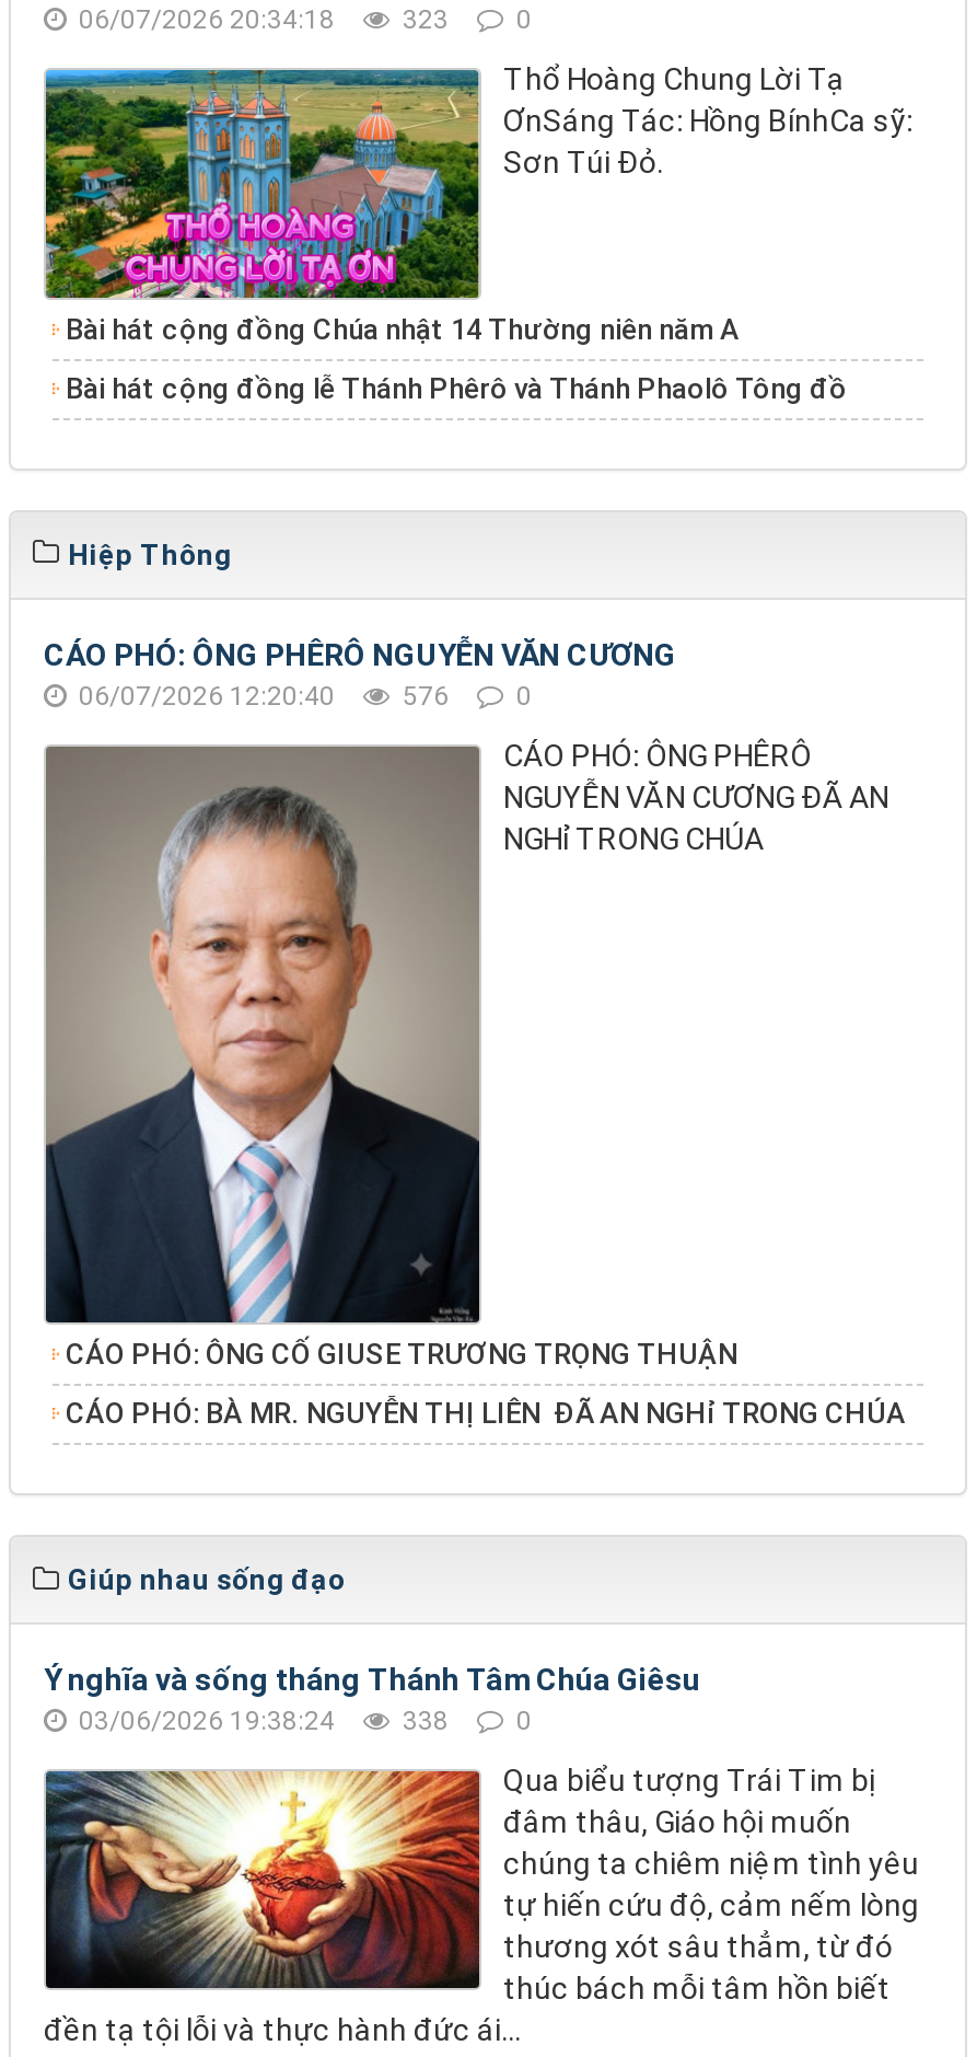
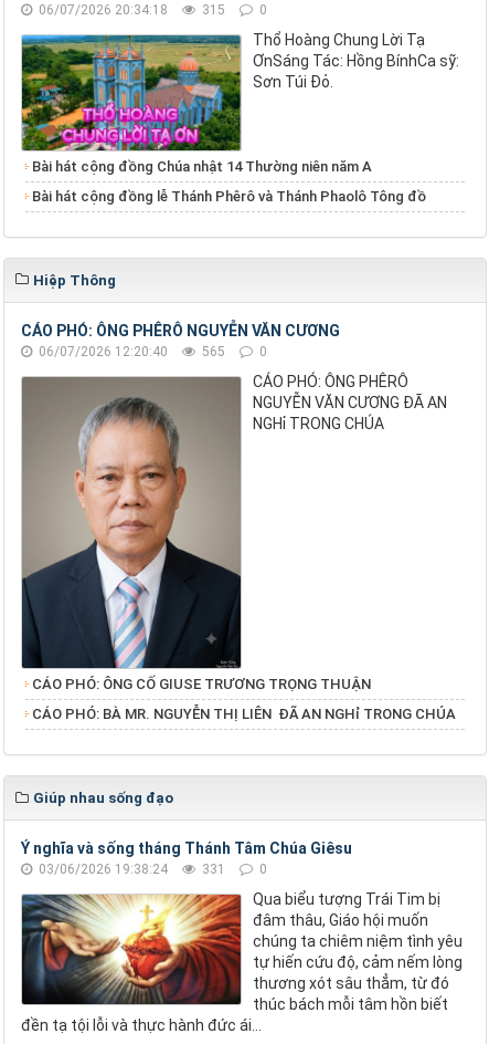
- 06/07/2026 20:34:18 323 0
+ 06/07/2026 20:34:18 315 0

- 06/07/2026 12:20:40 576 0
+ 06/07/2026 12:20:40 565 0

- 03/06/2026 19:38:24 338 0
+ 03/06/2026 19:38:24 331 0
